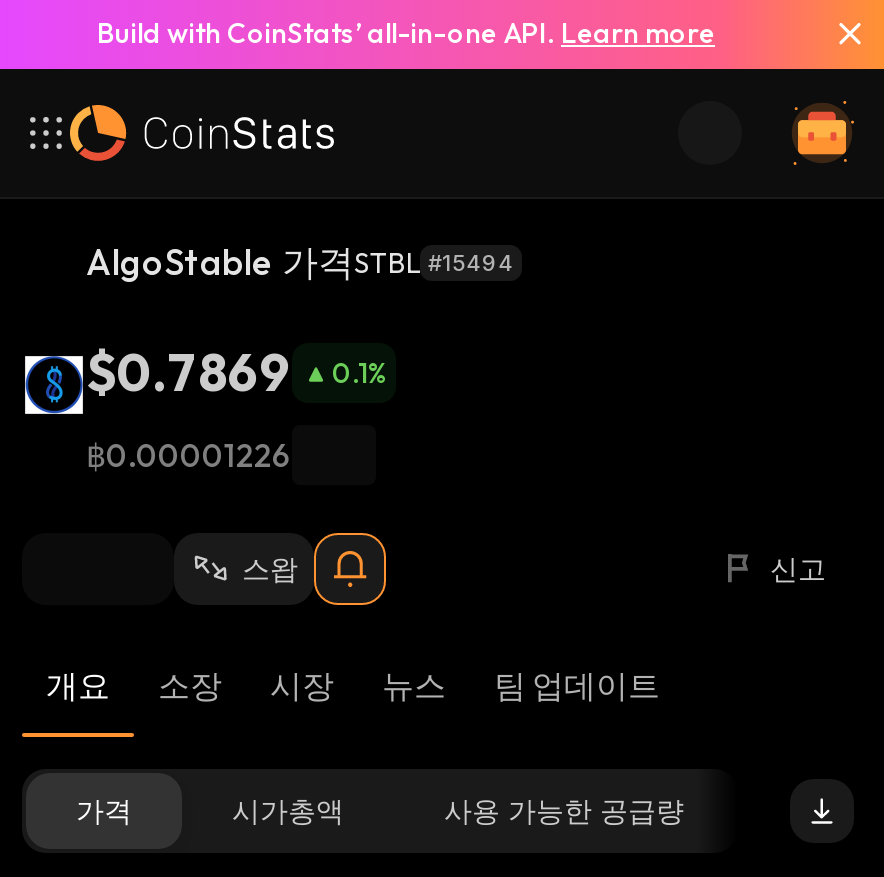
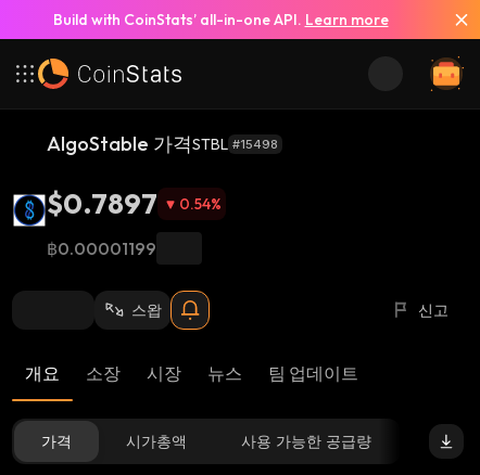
- AlgoStable 가격STBL #15494
+ AlgoStable 가격STBL #15498

- $0.7869
+ $0.7897

- 0.1%
+ 0.54%

- ฿0.00001226
+ ฿0.00001199
